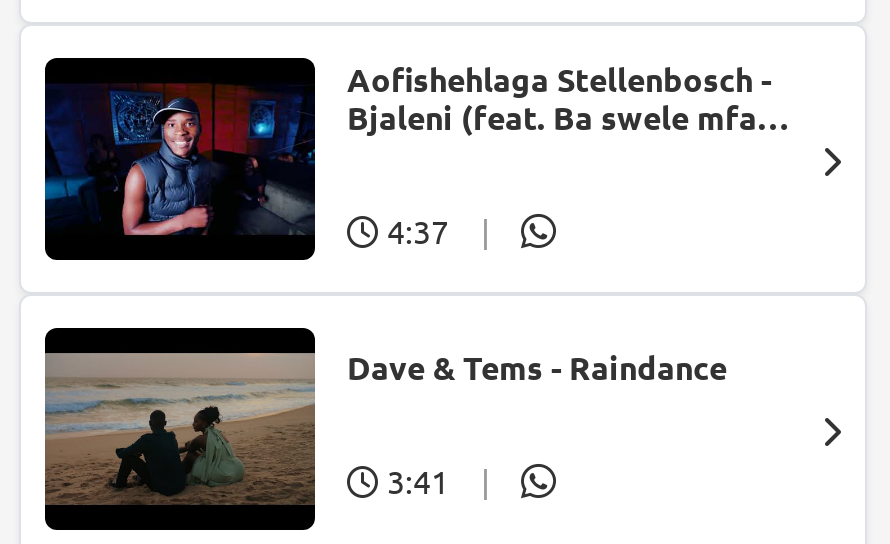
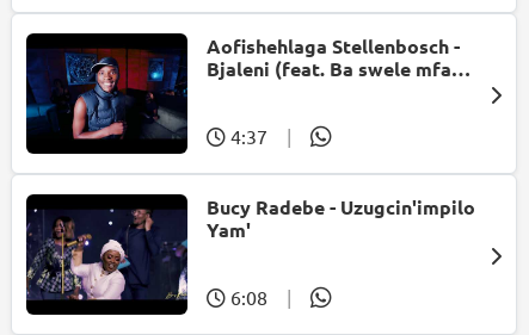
- [image]
- Dave & Tems - Raindance
+ [image]
+ Bucy Radebe - Uzugcin'impilo
+ Yam'

- 3:41
+ 6:08
